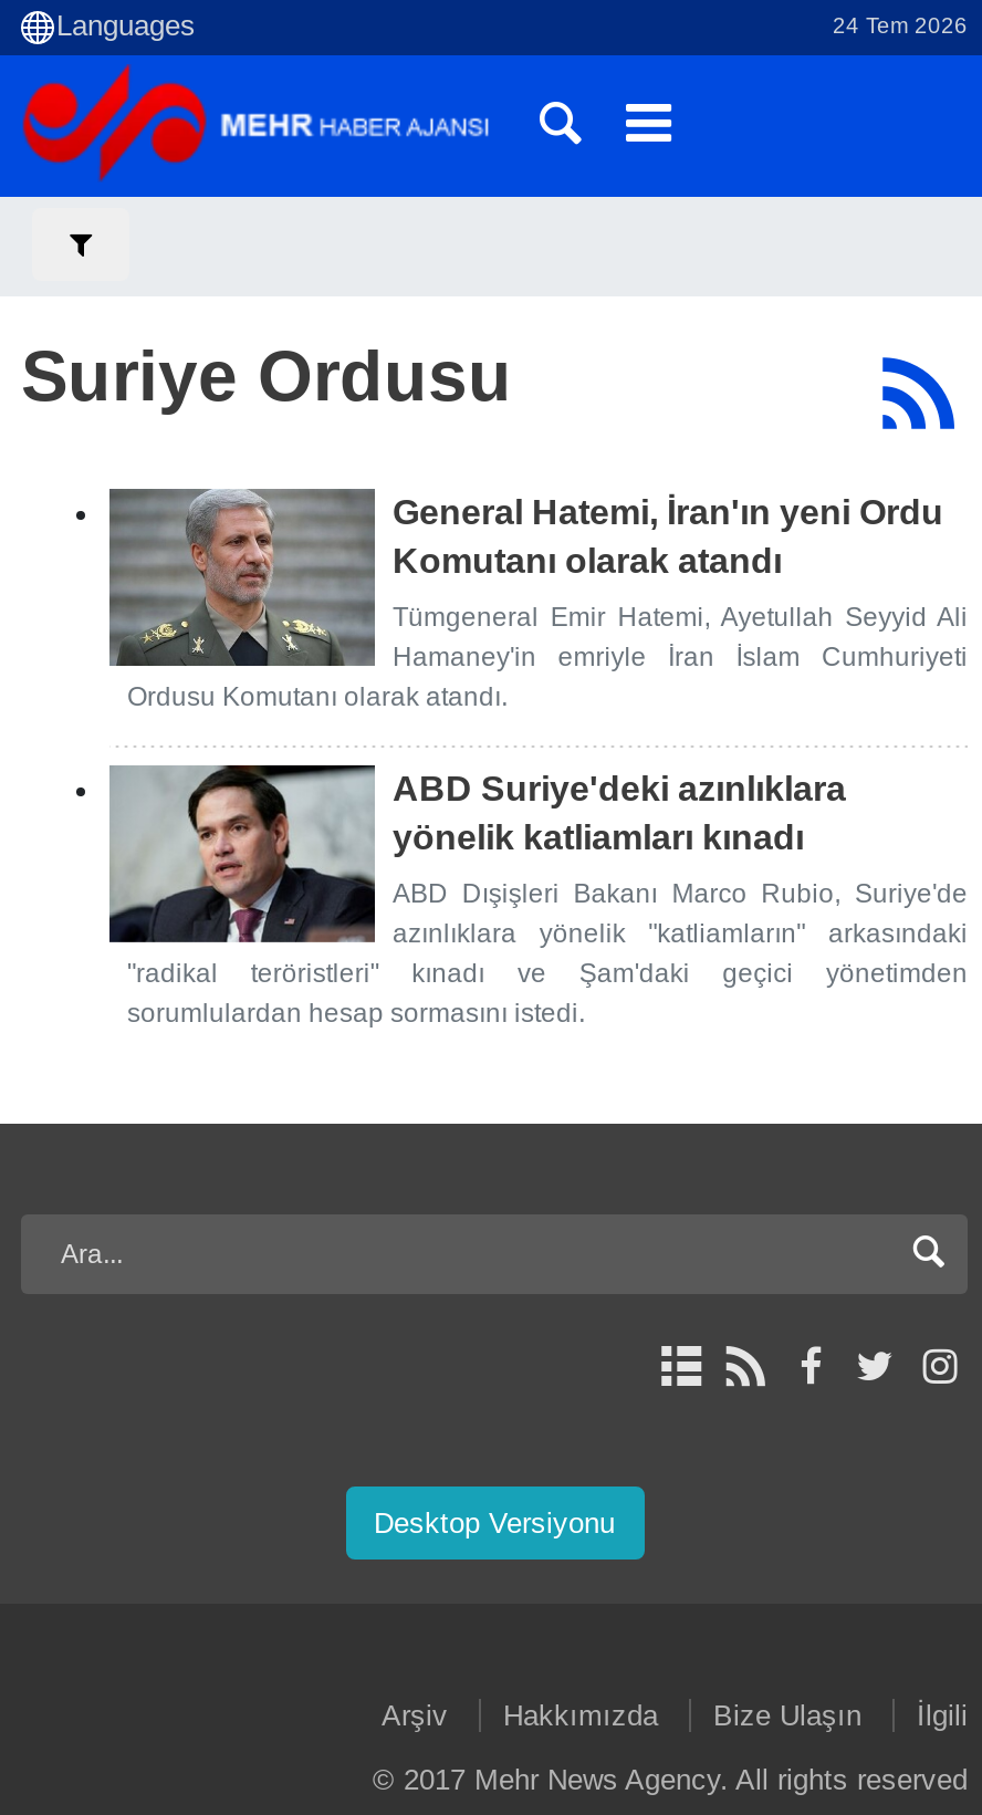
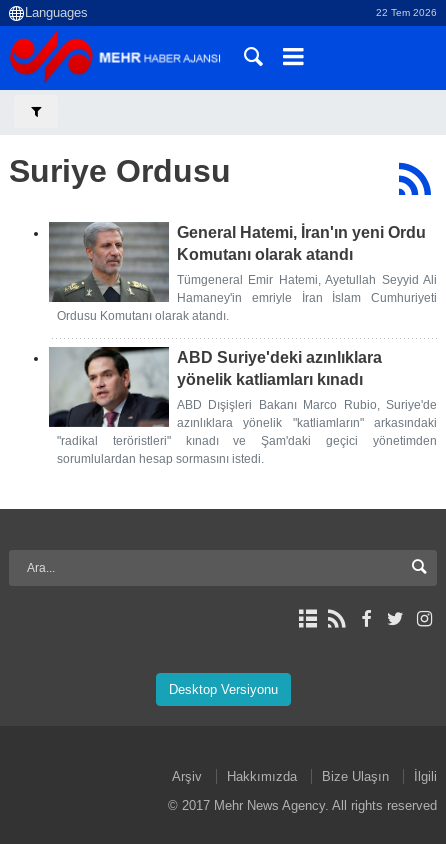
- 24 Tem 2026
+ 22 Tem 2026
